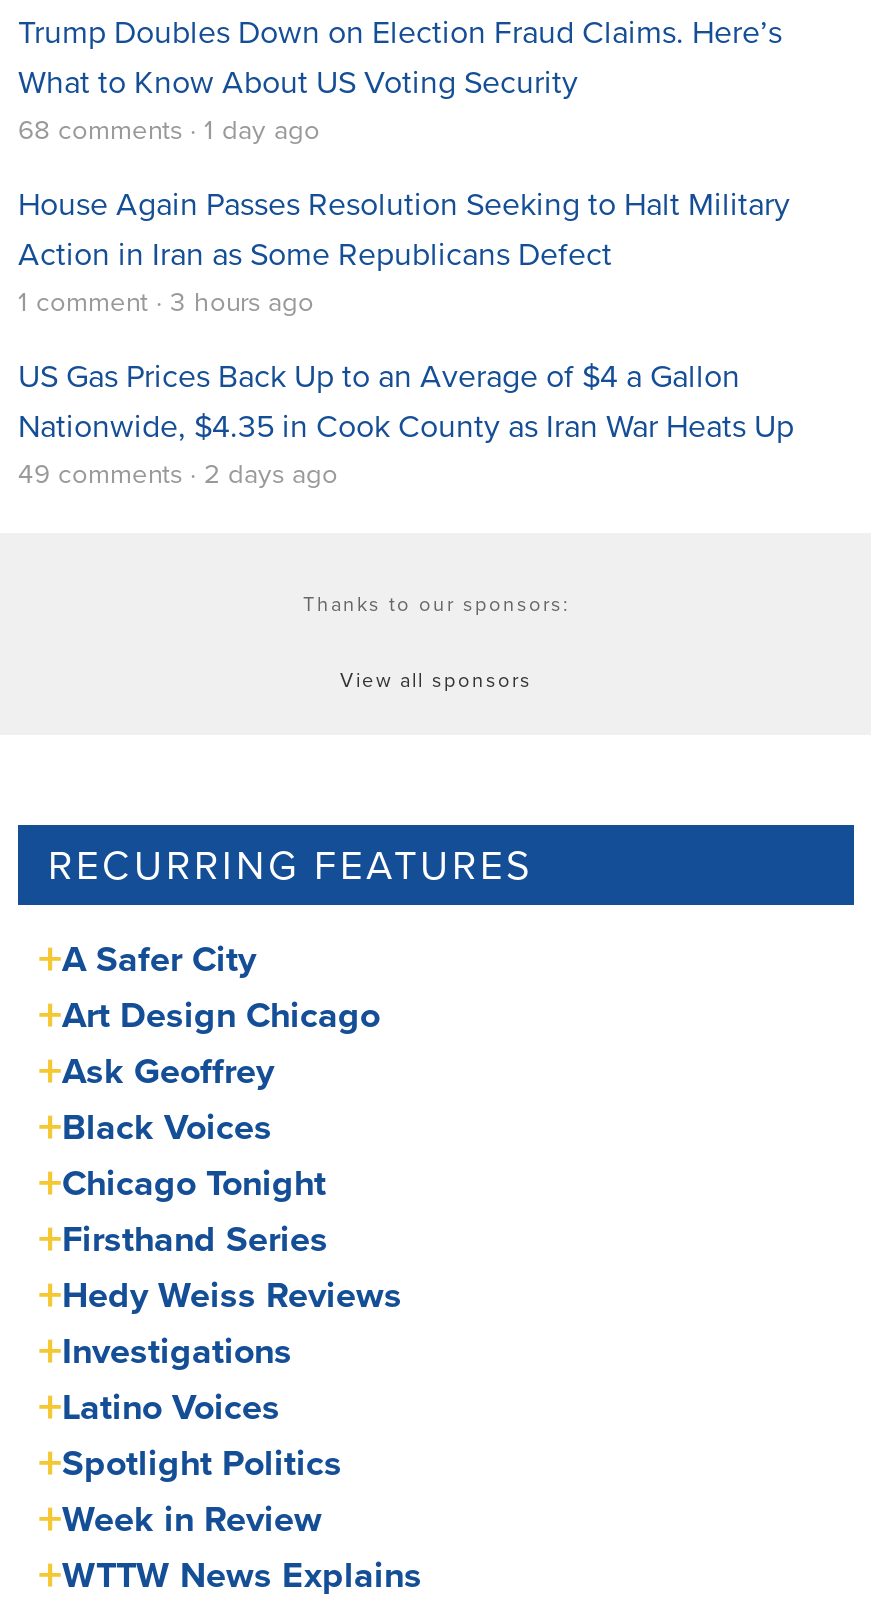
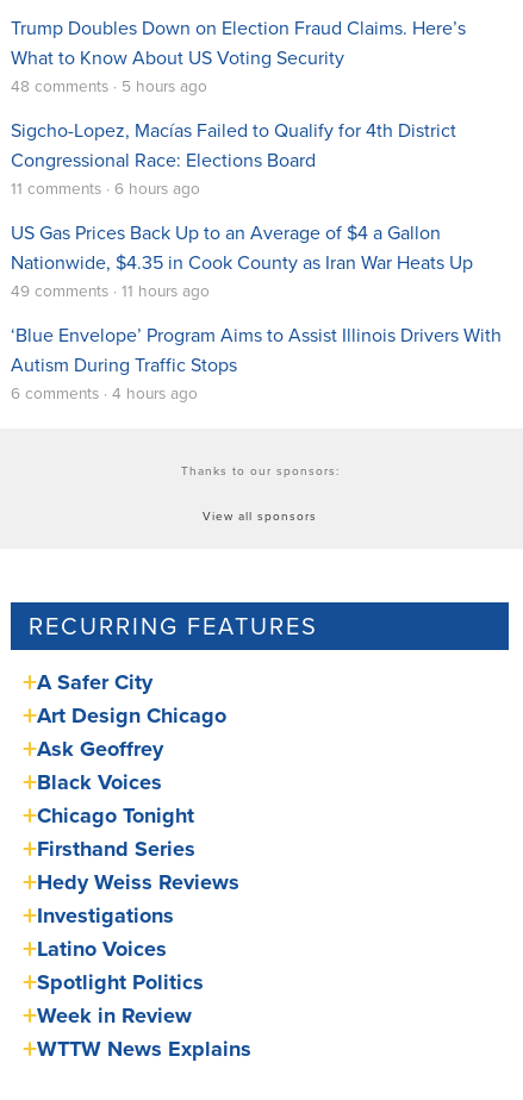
- 68 comments · 1 day ago
+ 48 comments · 5 hours ago

- House Again Passes Resolution Seeking to Halt Military
- Action in Iran as Some Republicans Defect
- 1 comment · 3 hours ago
+ Sigcho-Lopez, Macías Failed to Qualify for 4th District
+ Congressional Race: Elections Board
+ 11 comments · 6 hours ago

- 49 comments · 2 days ago
+ 49 comments · 11 hours ago
+ ‘Blue Envelope’ Program Aims to Assist Illinois Drivers With
+ Autism During Traffic Stops
+ 6 comments · 4 hours ago
